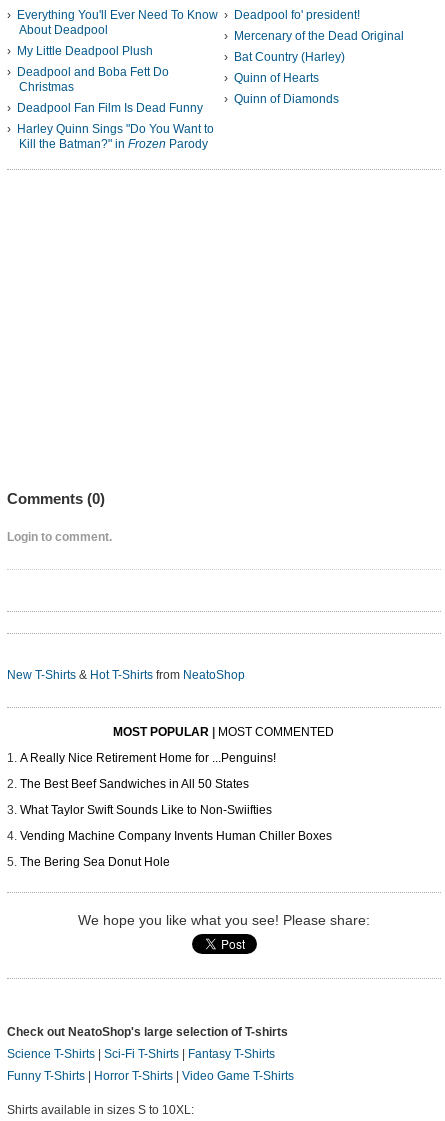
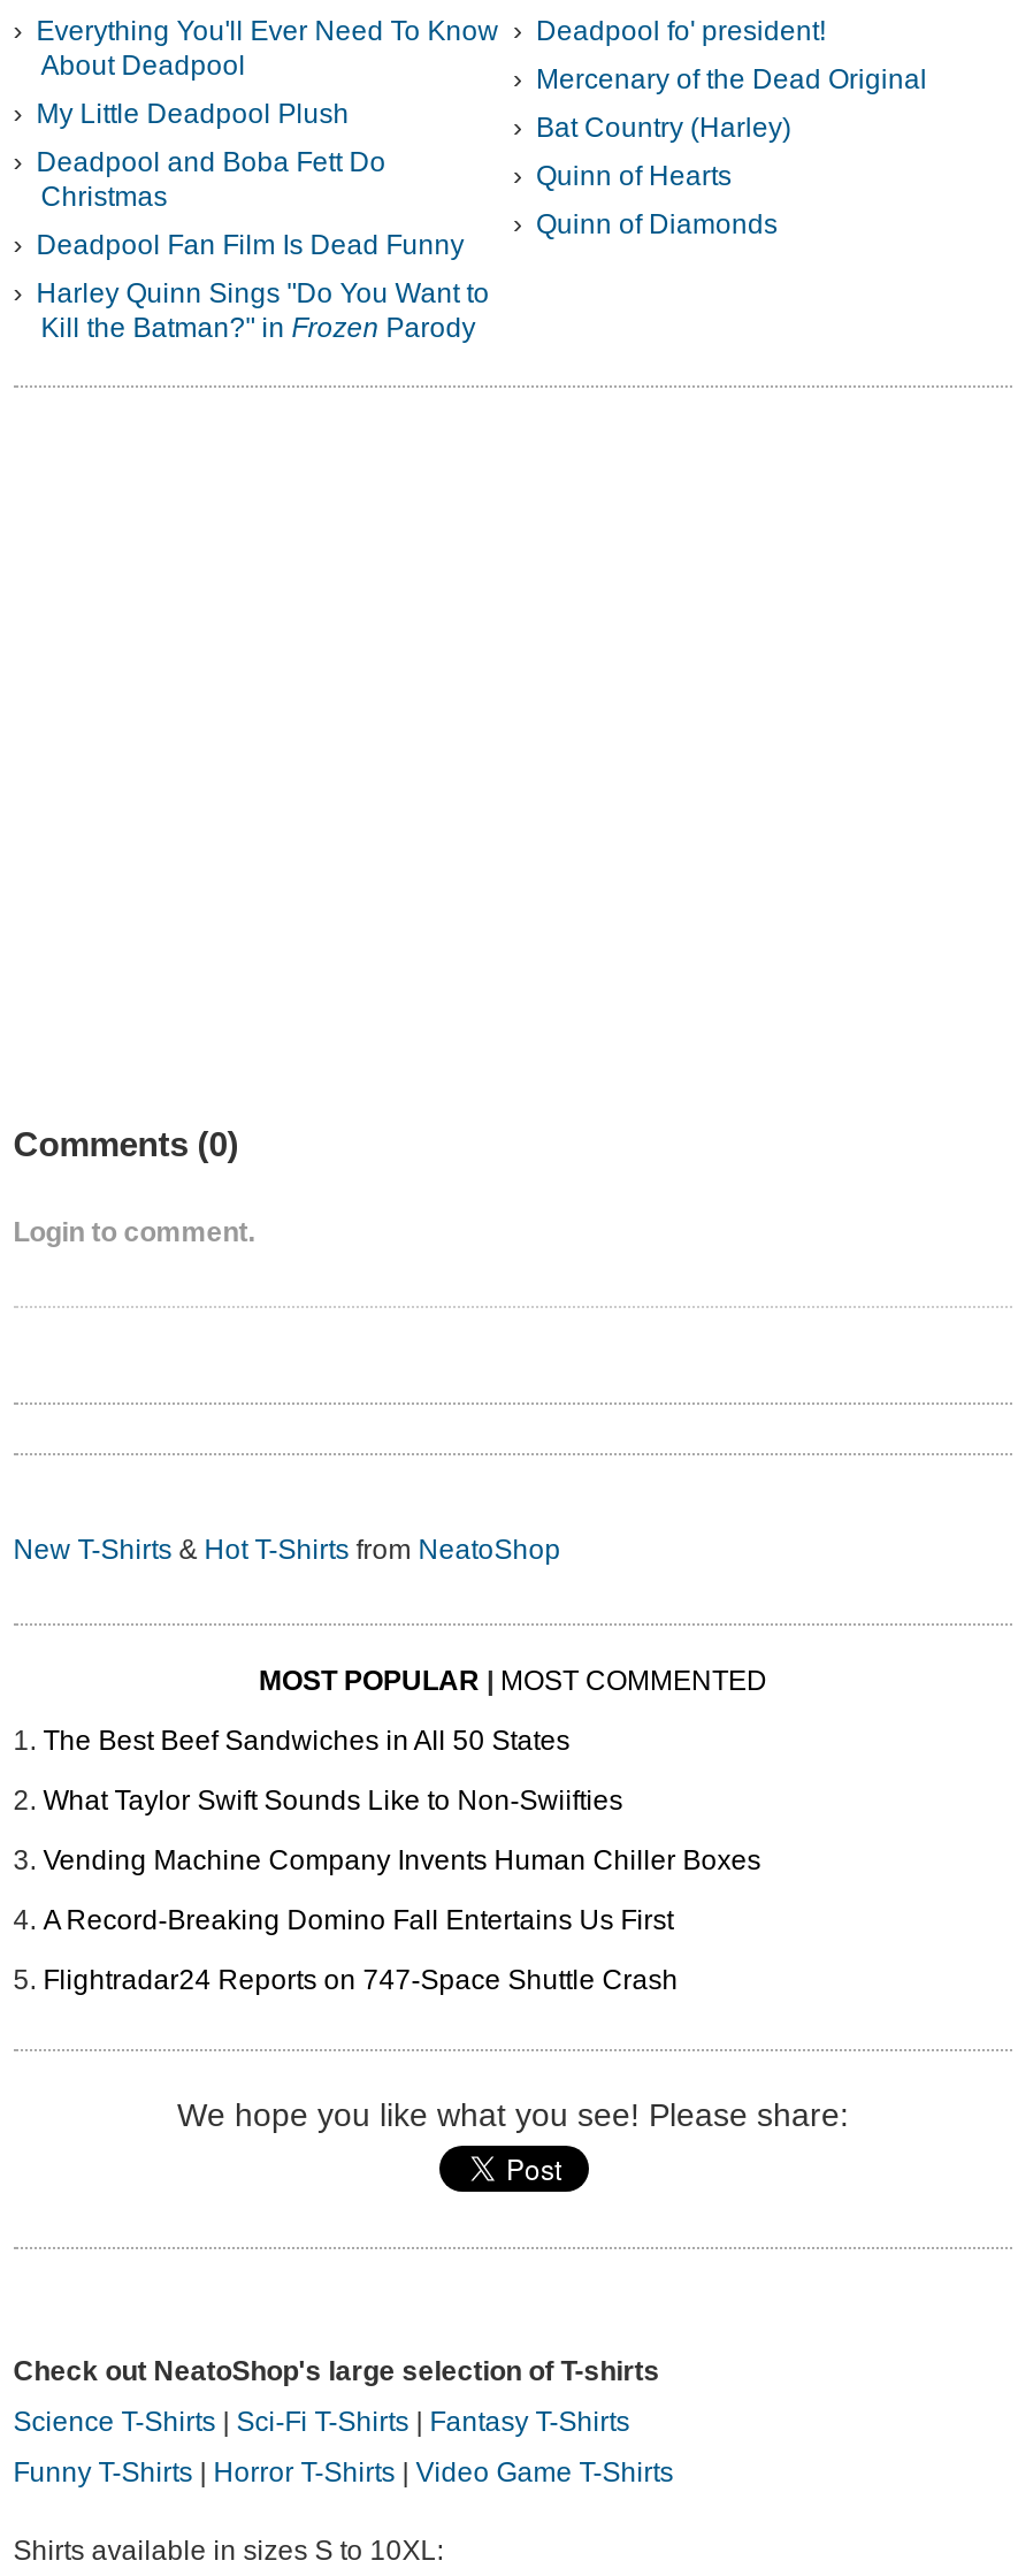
- A Really Nice Retirement Home for ...Penguins!

moved up: The Best Beef Sandwiches in All 50 States | What Taylor Swift Sounds Like to Non-Swiifties | Vending Machine Company Invents Human Chiller Boxes

- The Bering Sea Donut Hole
+ A Record-Breaking Domino Fall Entertains Us First
+ Flightradar24 Reports on 747-Space Shuttle Crash
